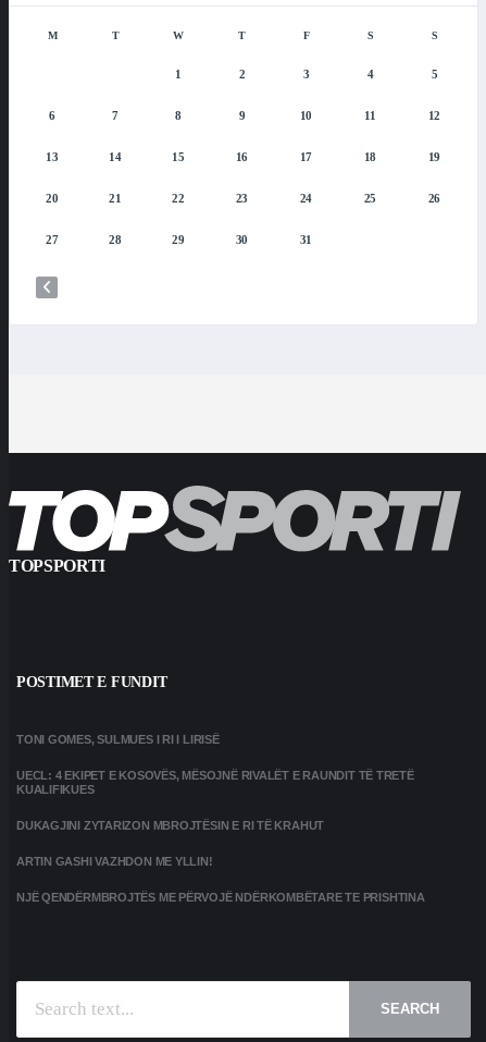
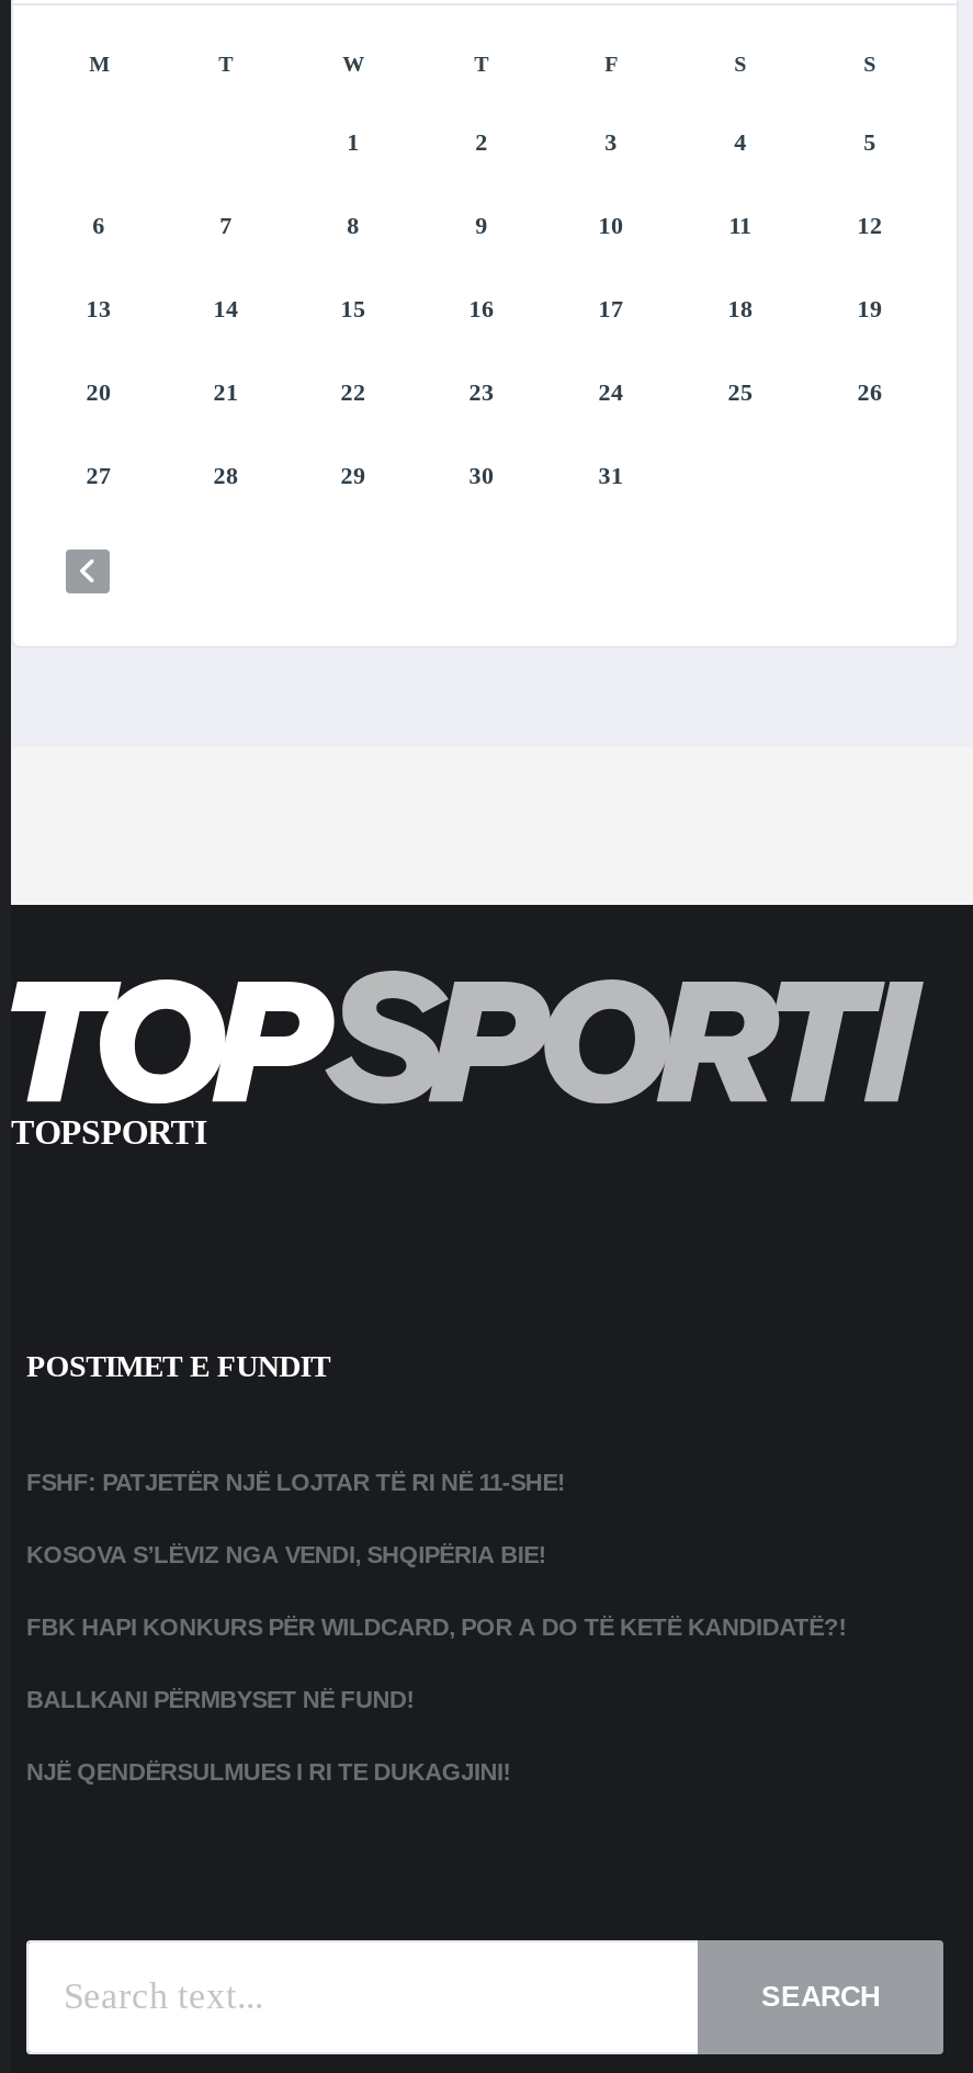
- TONI GOMES, SULMUES I RI I LIRISË
+ FSHF: PATJETËR NJË LOJTAR TË RI NË 11-SHE!

- UECL: 4 EKIPET E KOSOVËS, MËSOJNË RIVALËT E RAUNDIT TË TRETË
- KUALIFIKUES
+ KOSOVA S’LËVIZ NGA VENDI, SHQIPËRIA BIE!

- DUKAGJINI ZYTARIZON MBROJTËSIN E RI TË KRAHUT
+ FBK HAPI KONKURS PËR WILDCARD, POR A DO TË KETË KANDIDATË?!

- ARTIN GASHI VAZHDON ME YLLIN!
+ BALLKANI PËRMBYSET NË FUND!

- NJË QENDËRMBROJTËS ME PËRVOJË NDËRKOMBËTARE TE PRISHTINA
+ NJË QENDËRSULMUES I RI TE DUKAGJINI!
